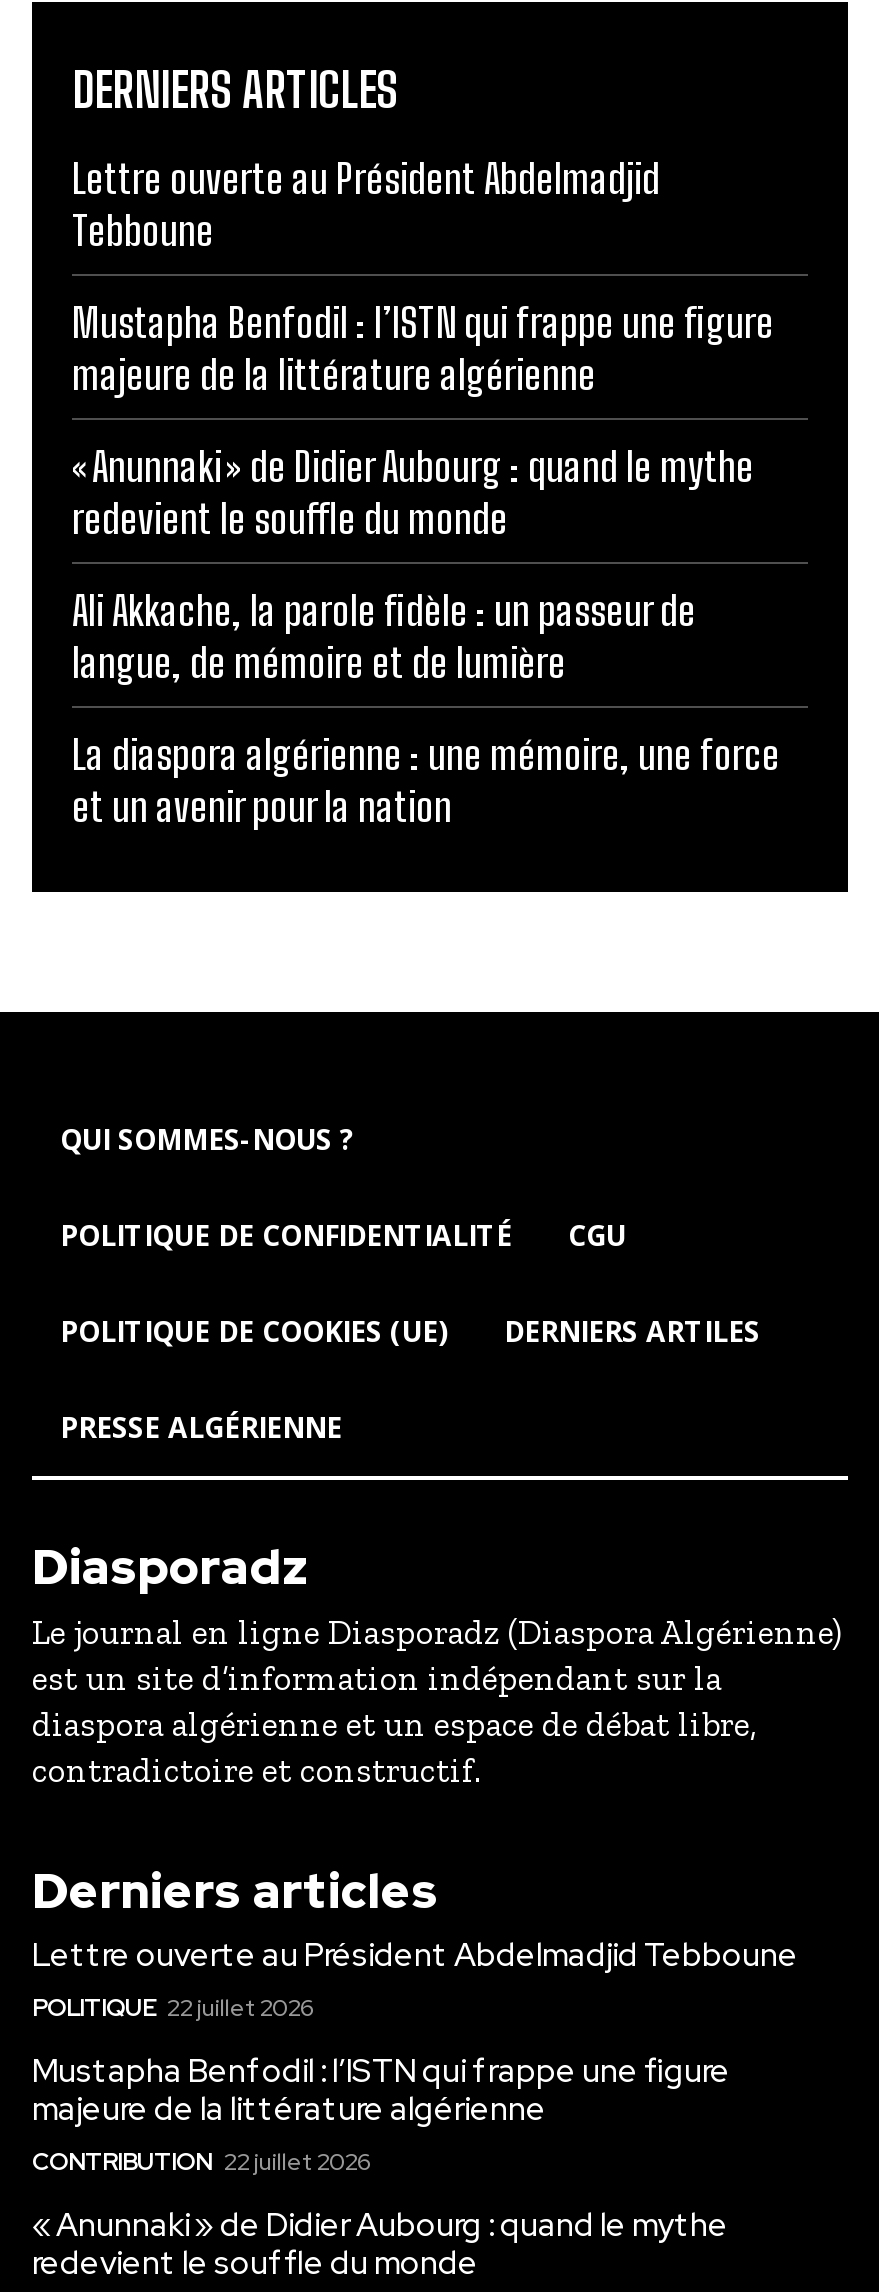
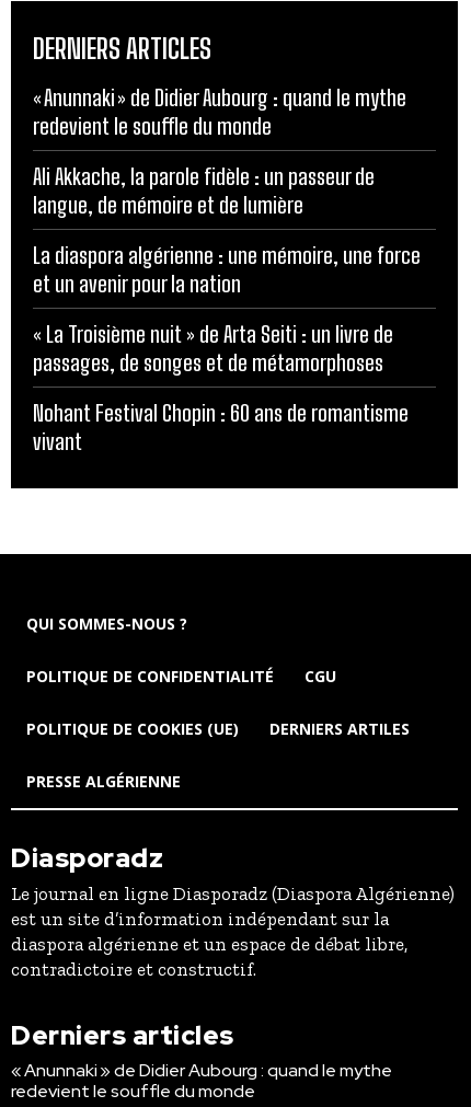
- Lettre ouverte au Président Abdelmadjid
- Tebboune
- Mustapha Benfodil : l’ISTN qui frappe une figure
- majeure de la littérature algérienne

+ « La Troisième nuit » de Arta Seiti : un livre de
+ passages, de songes et de métamorphoses
+ Nohant Festival Chopin : 60 ans de romantisme
+ vivant

- Lettre ouverte au Président Abdelmadjid Tebboune
- POLITIQUE 22 juillet 2026
- Mustapha Benfodil : l’ISTN qui frappe une figure
- majeure de la littérature algérienne
- CONTRIBUTION 22 juillet 2026
